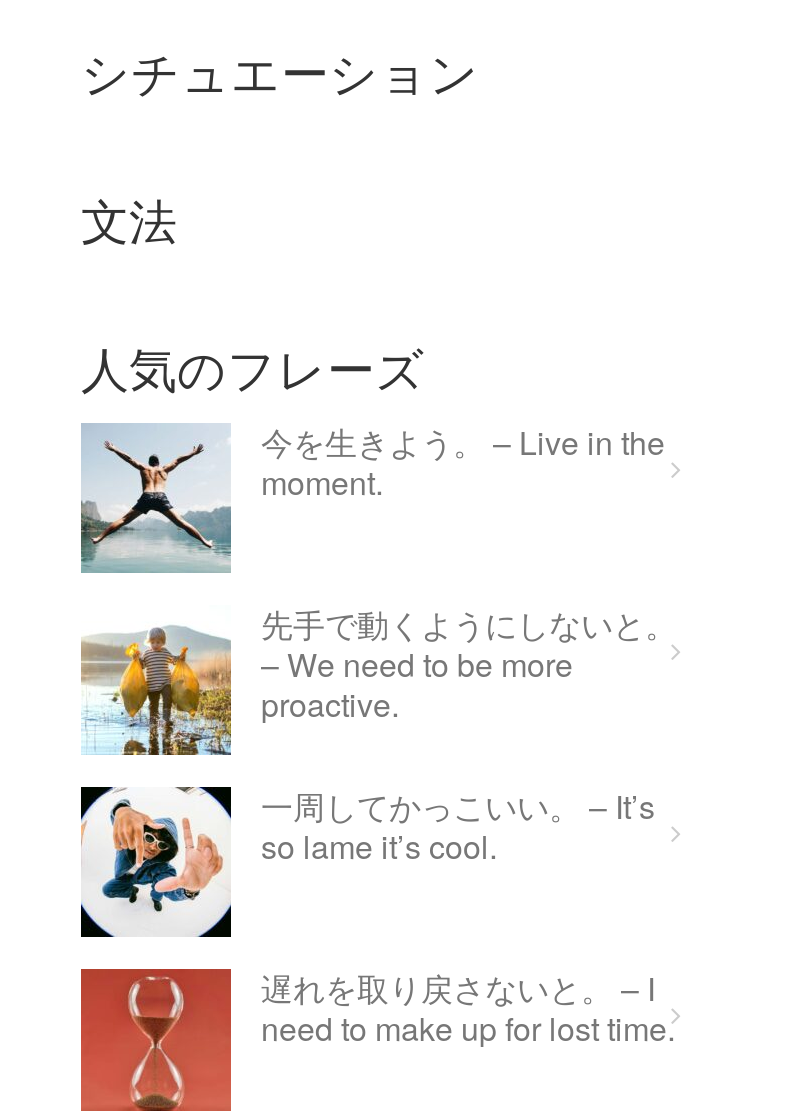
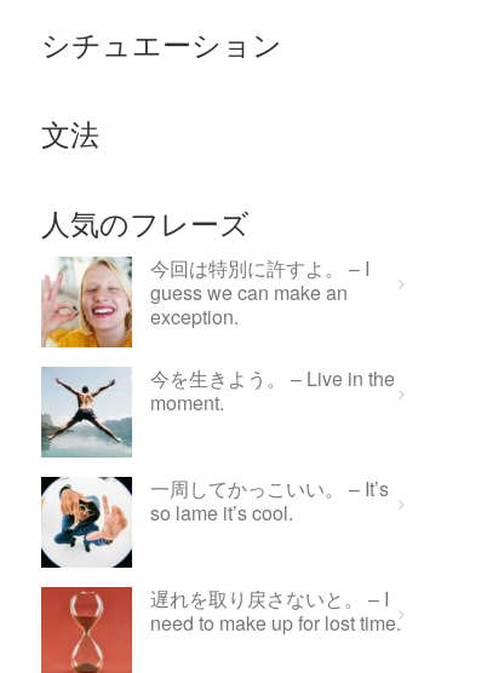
+ [image]
+ 今回は特別に許すよ。 – I
+ guess we can make an
+ exception.

moved down: [image] | 今を生きよう。 – Live in the | moment.

- [image]
- 先手で動くようにしないと。
- – We need to be more
- proactive.
